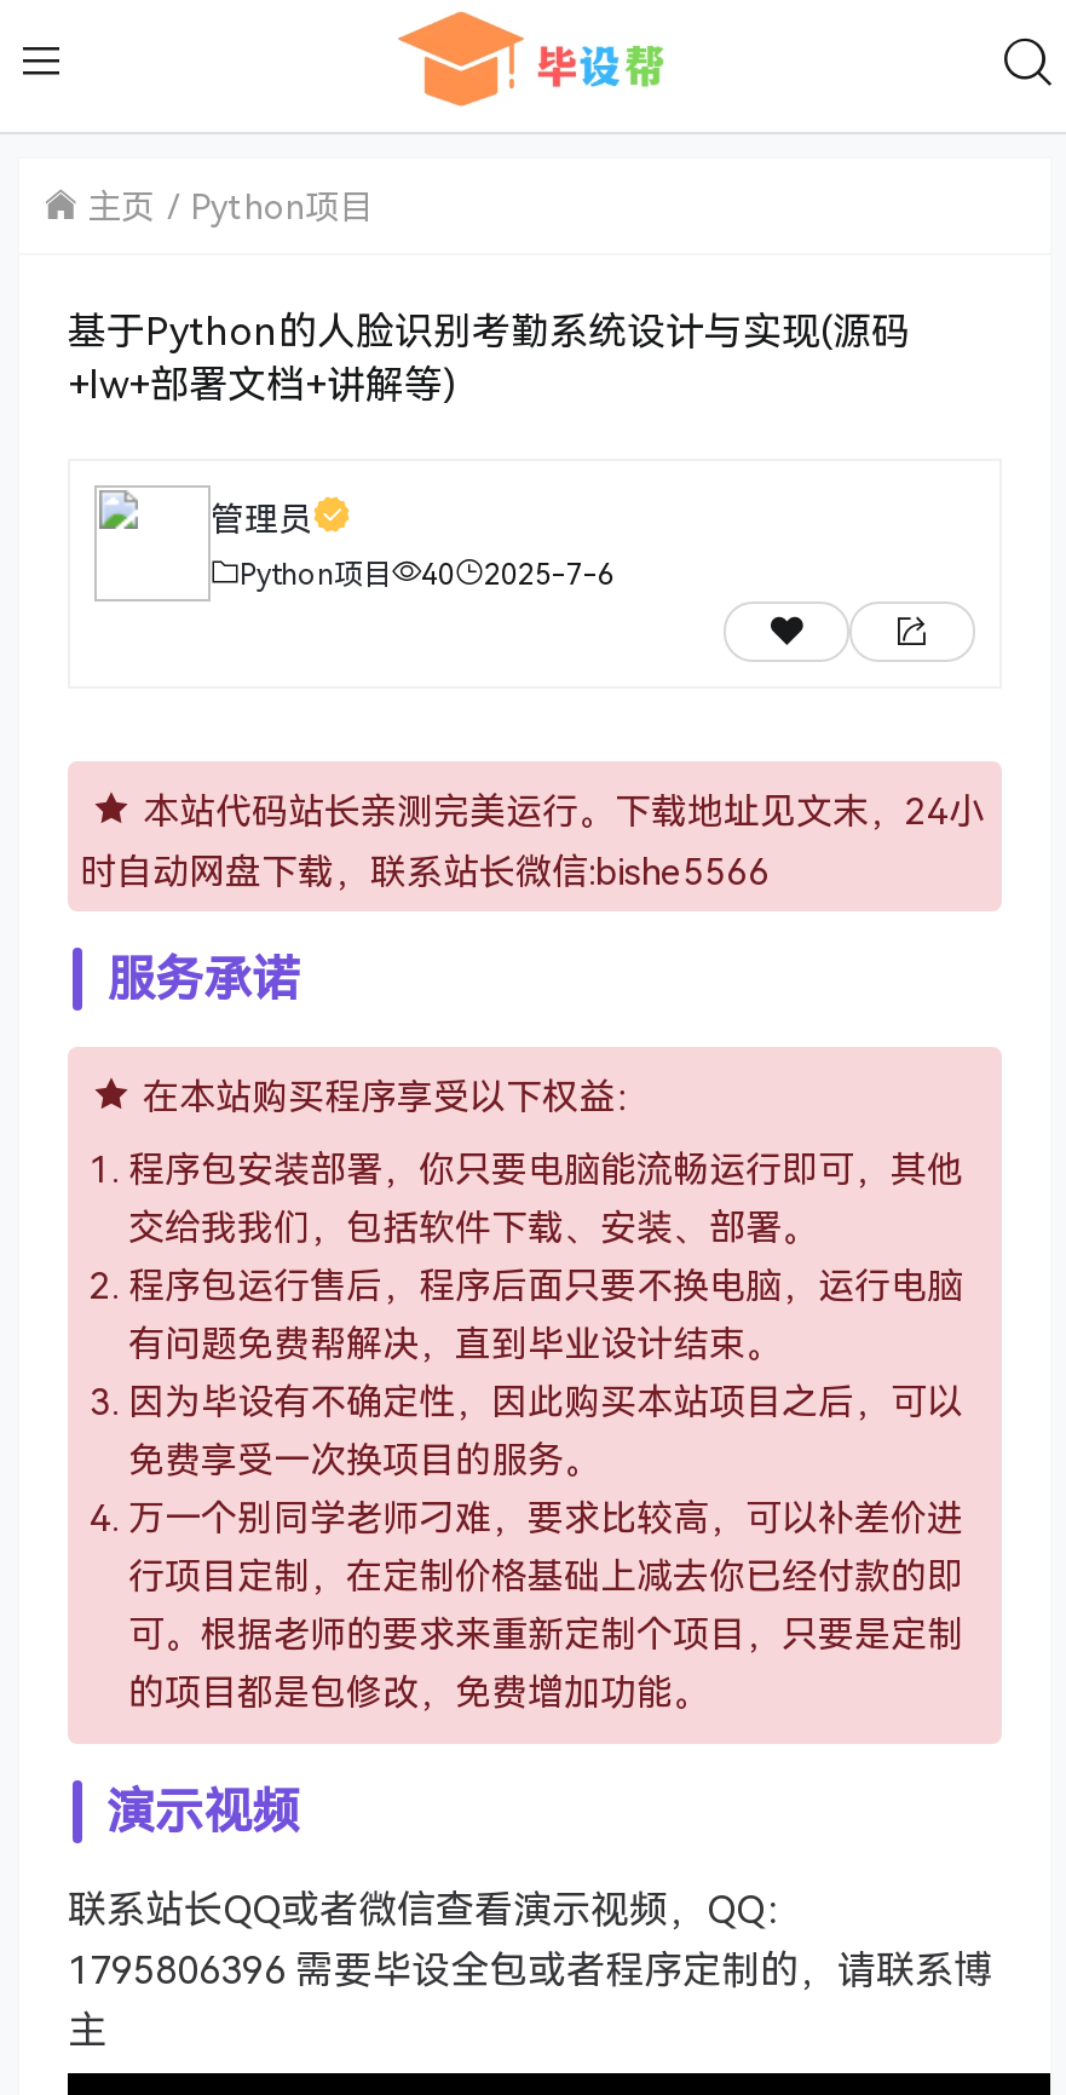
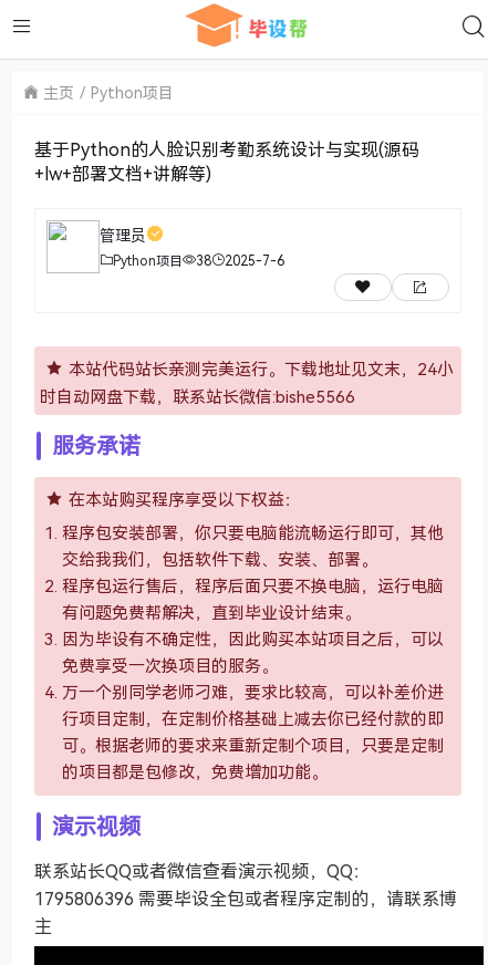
- Python项目 40 2025-7-6
+ Python项目 38 2025-7-6
